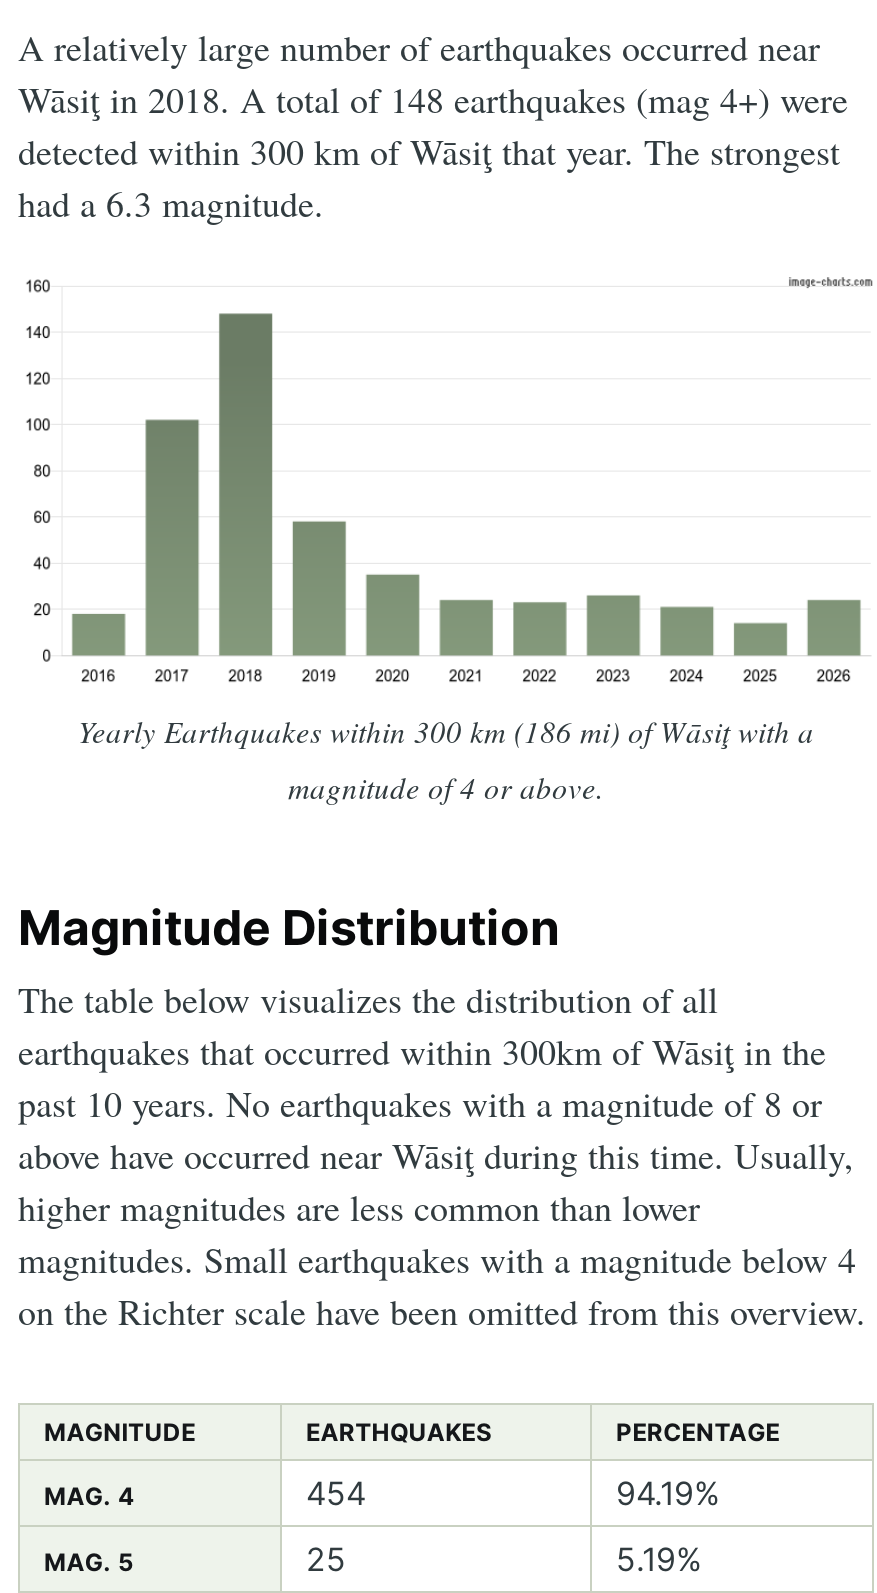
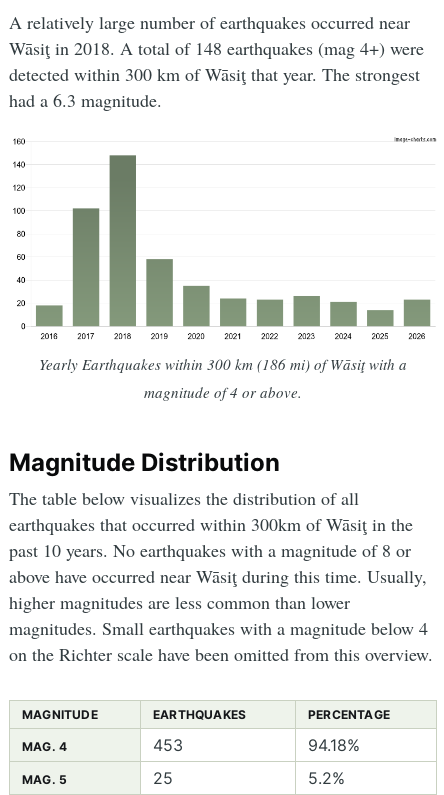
- 454
+ 453

- 94.19%
+ 94.18%

- 5.19%
+ 5.2%
